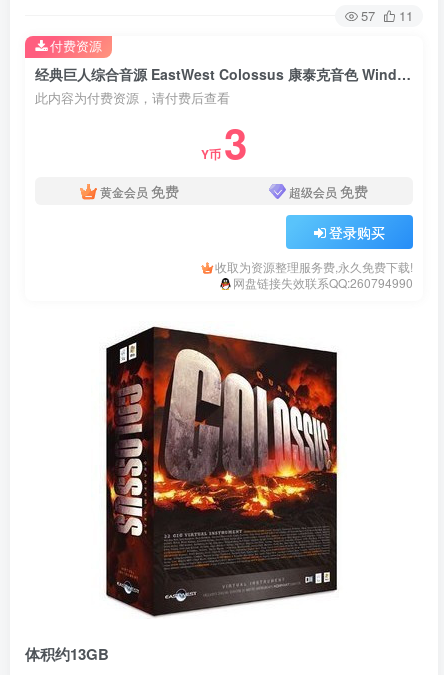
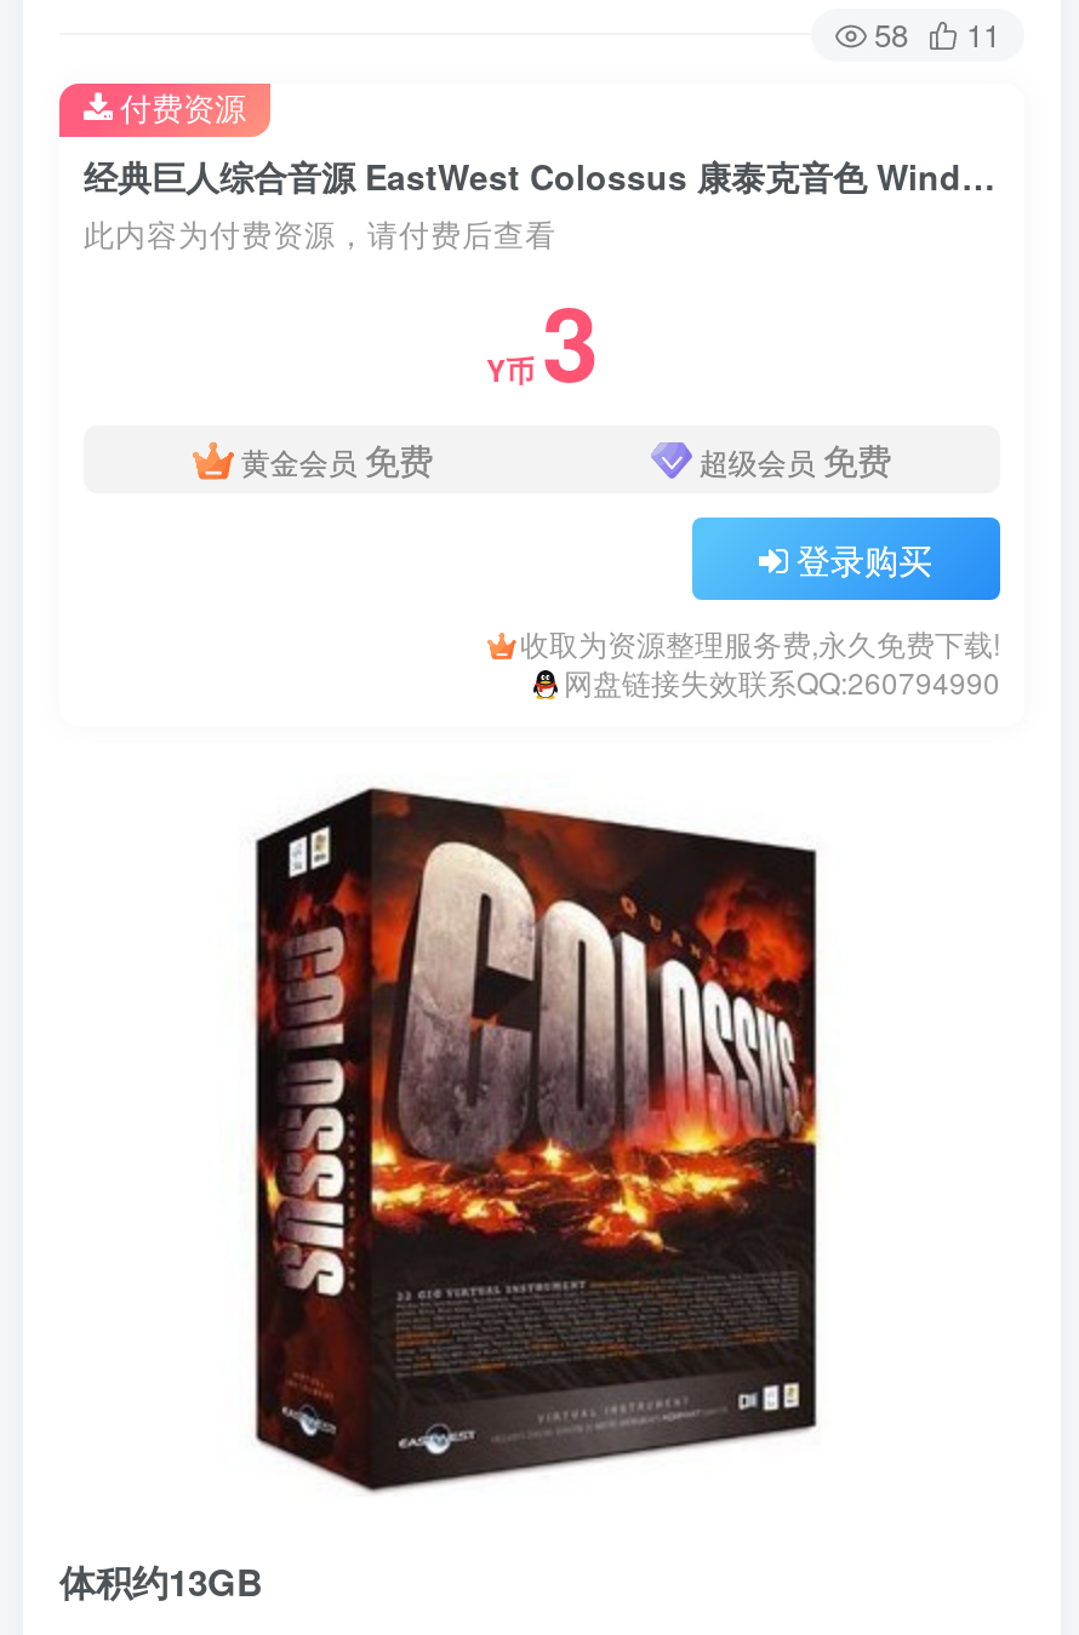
- 57 11
+ 58 11
